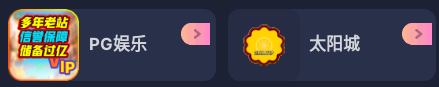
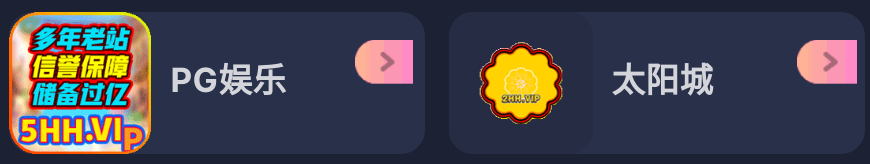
- [image]
+ [image]
